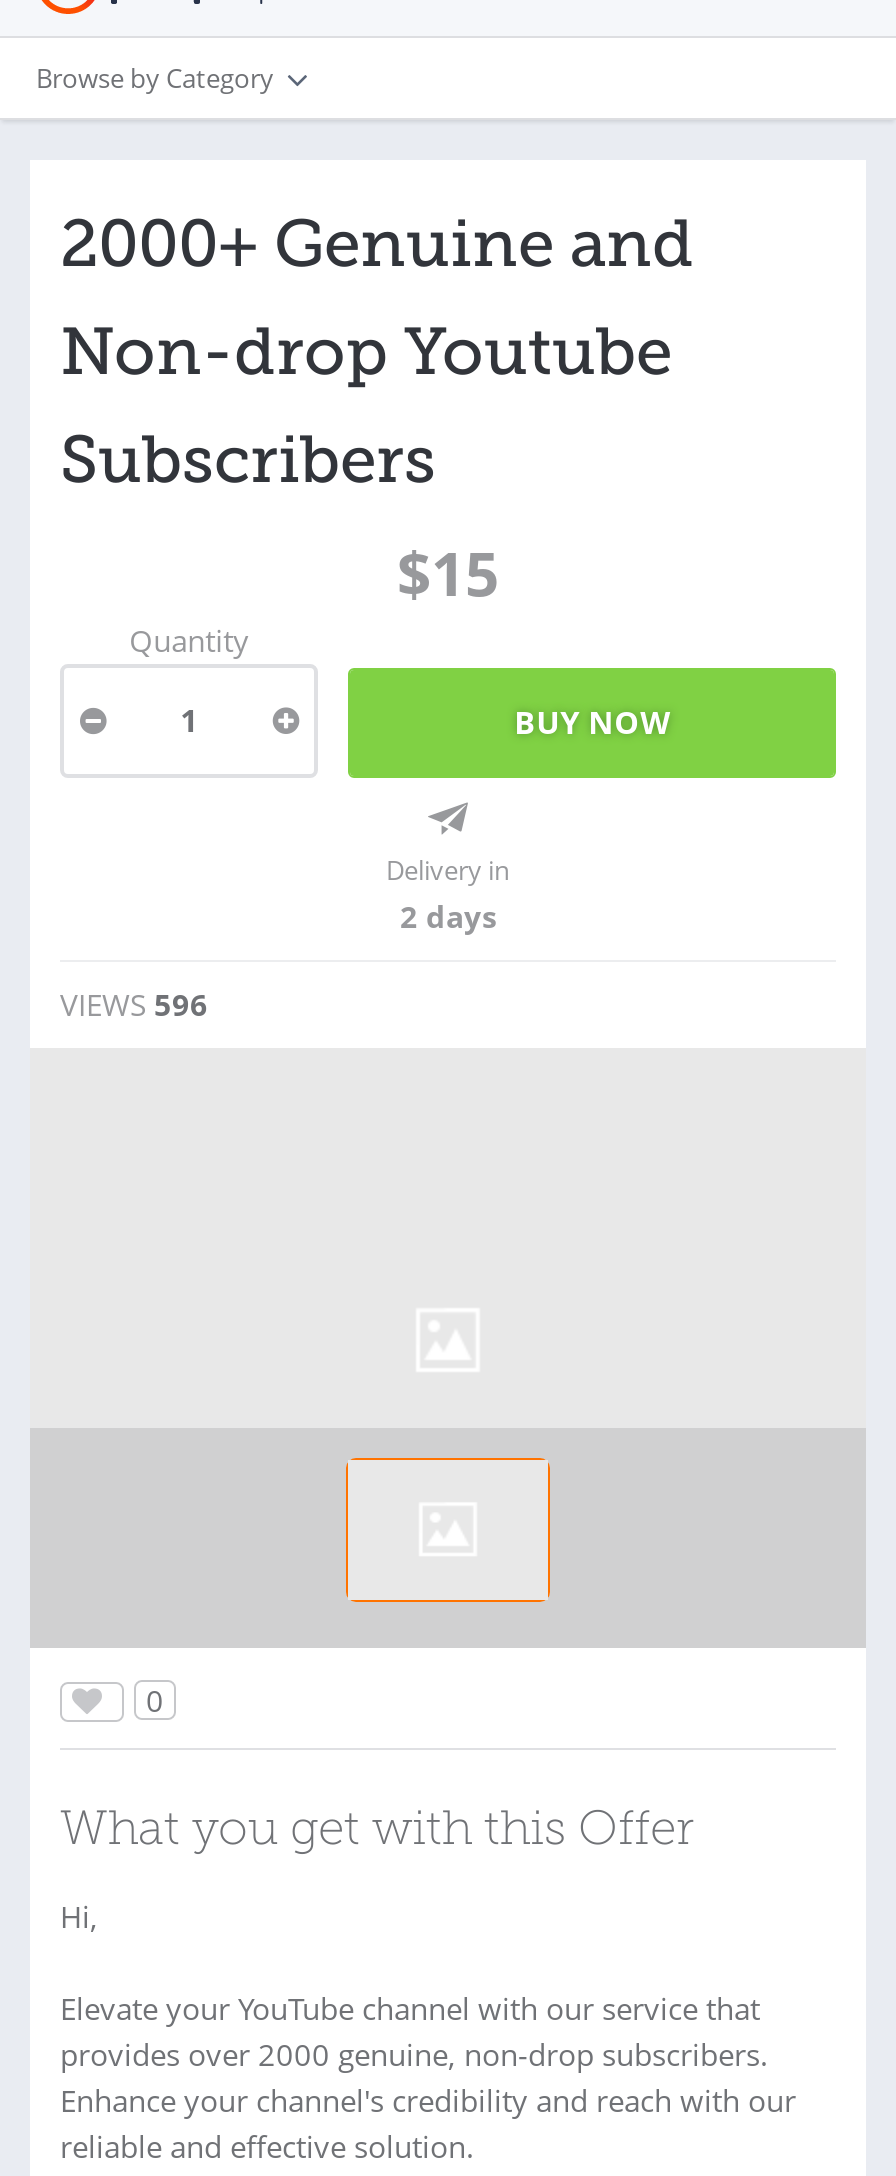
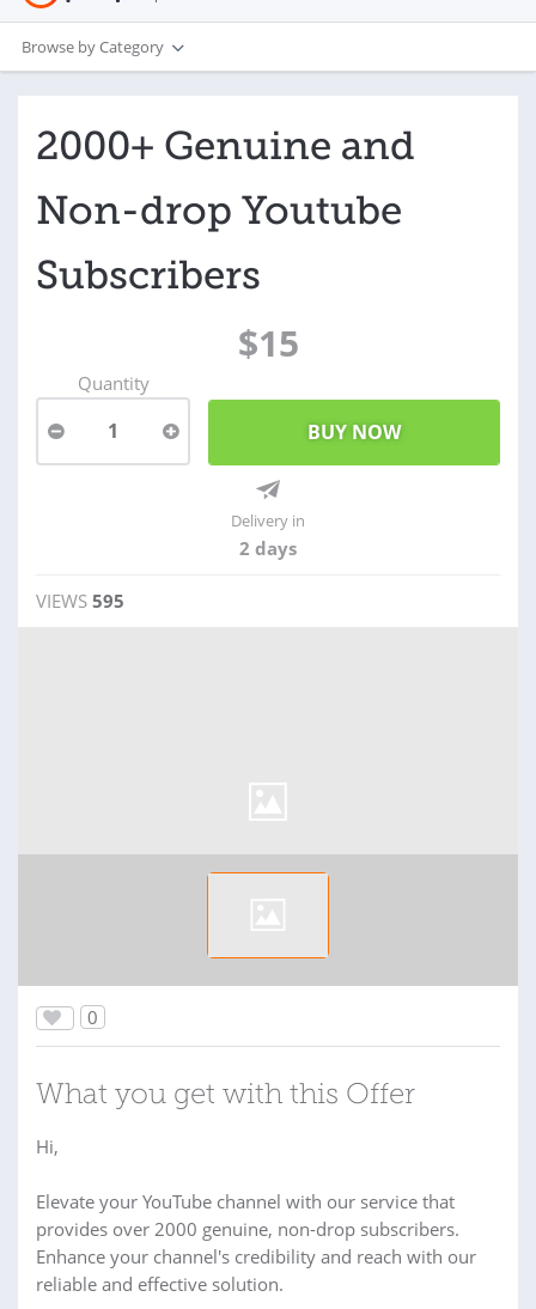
- VIEWS 596
+ VIEWS 595
